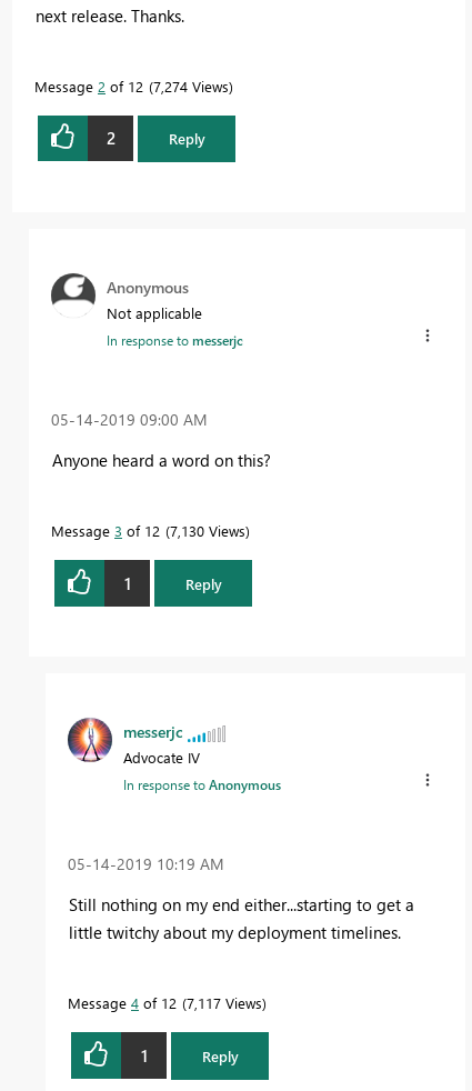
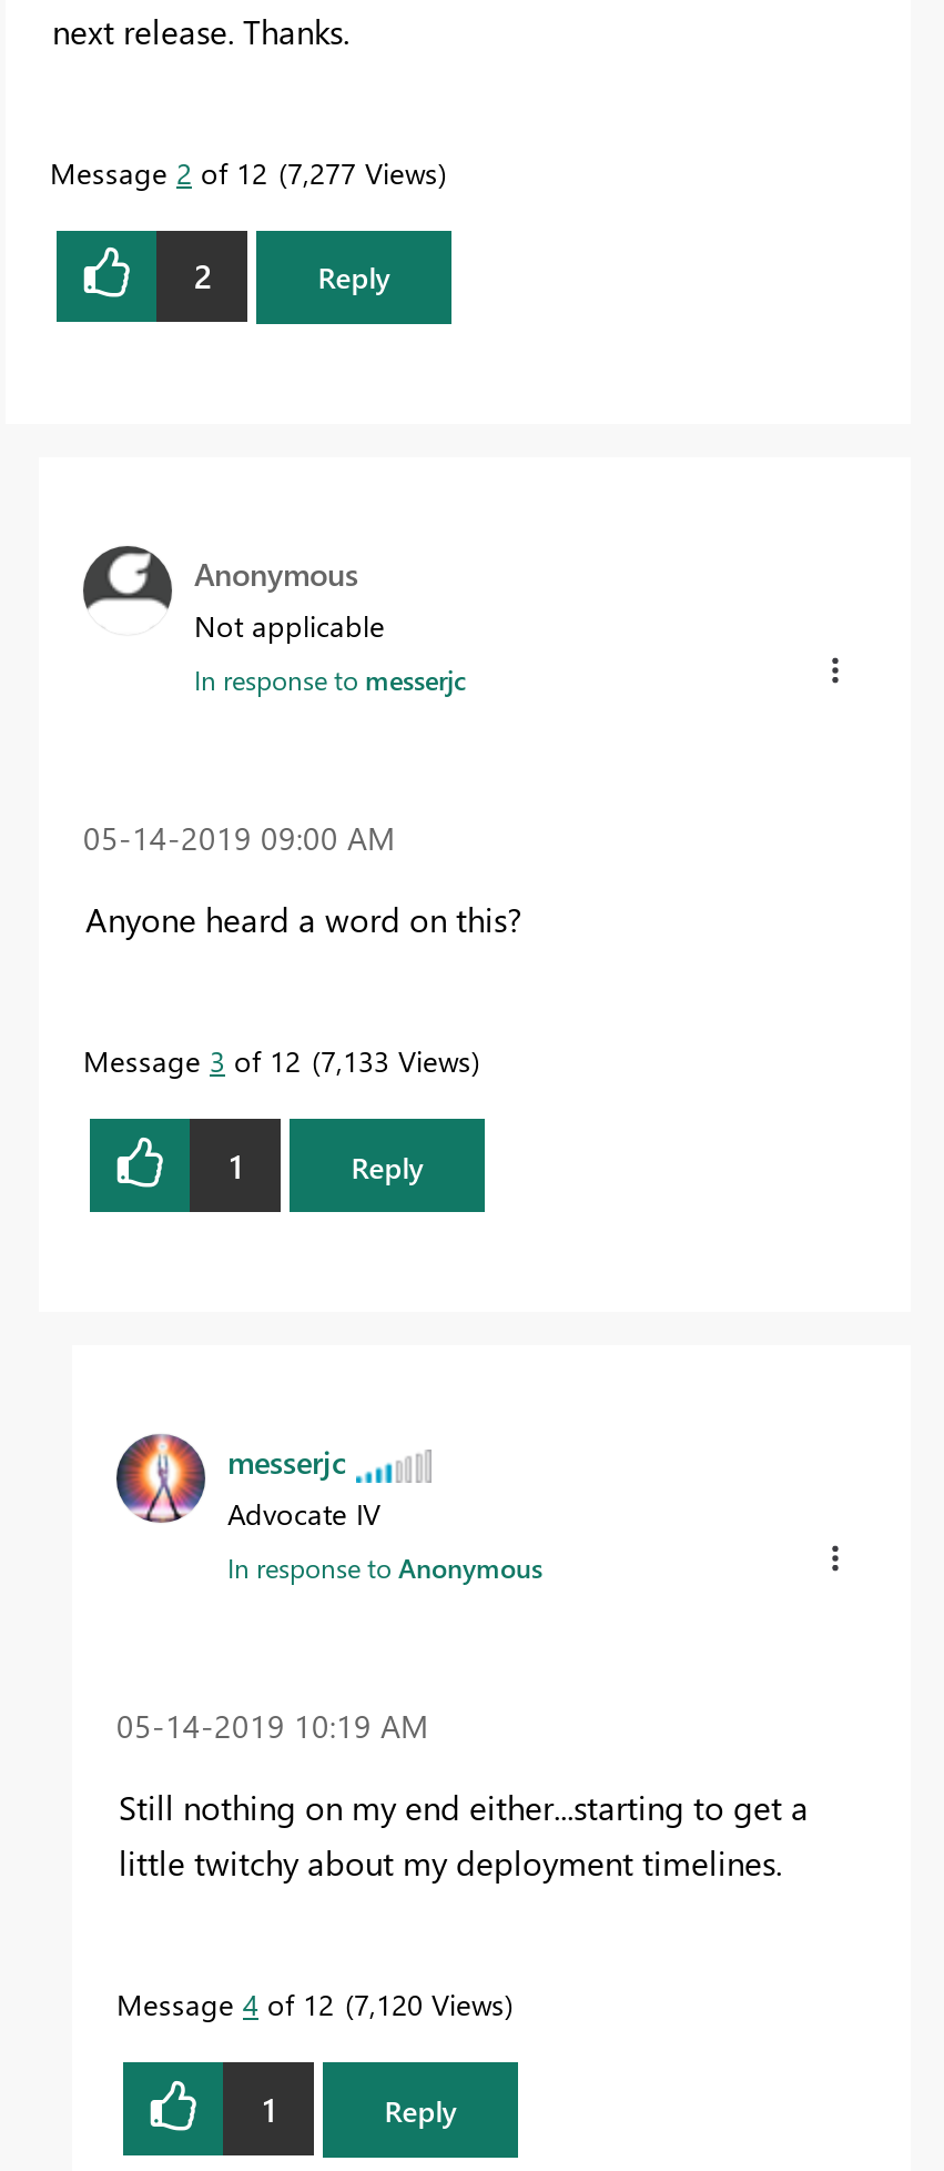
- Message 2 of 12 7,274 Views
+ Message 2 of 12 7,277 Views

- Message 3 of 12 7,130 Views
+ Message 3 of 12 7,133 Views

- Message 4 of 12 7,117 Views
+ Message 4 of 12 7,120 Views
